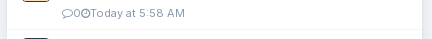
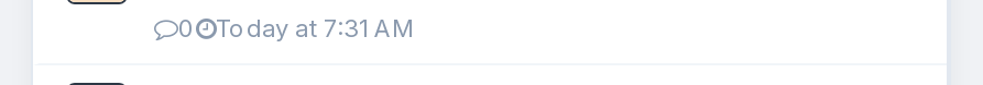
- 0 Today at 5:58 AM
+ 0 Today at 7:31 AM
